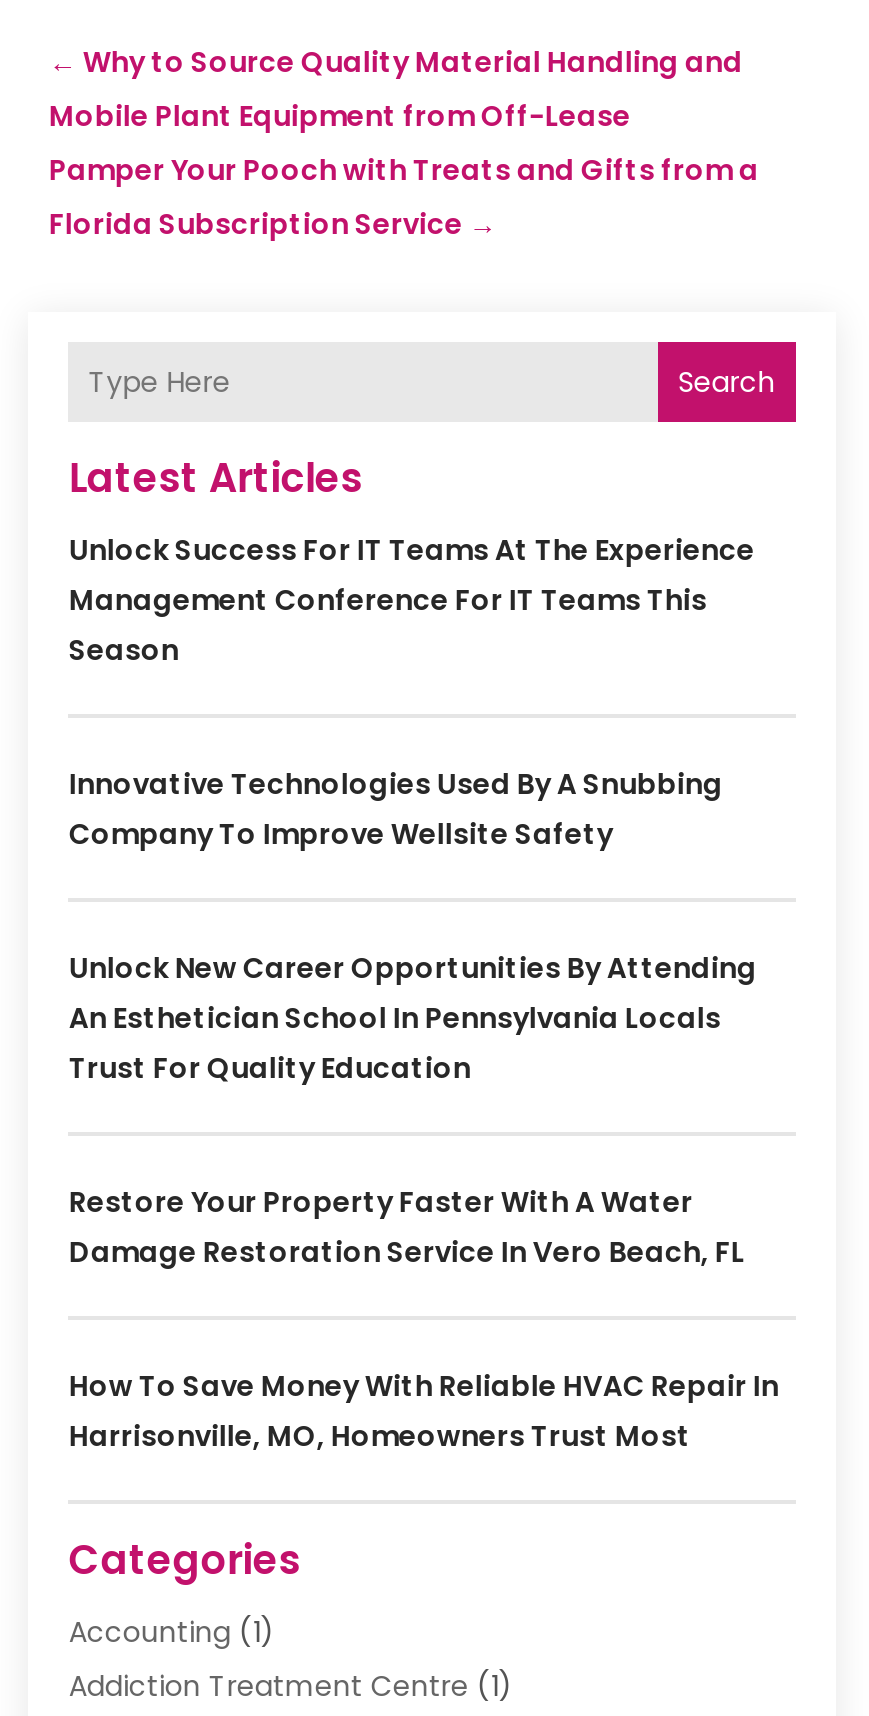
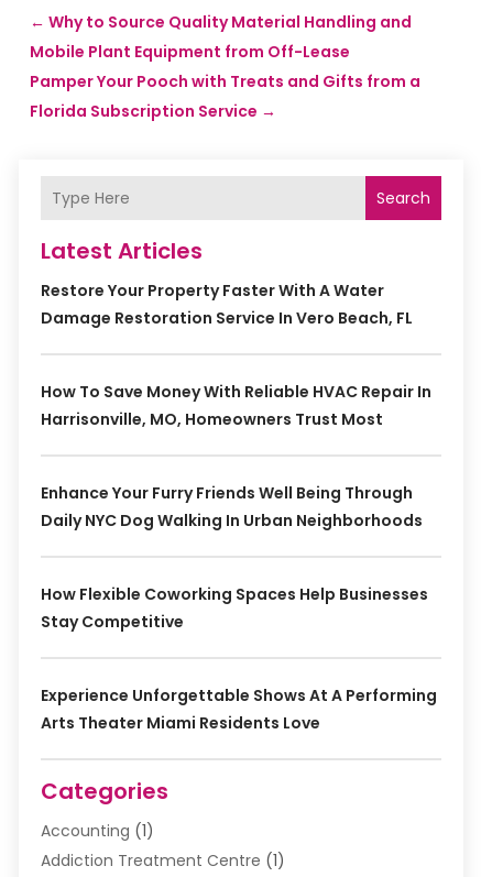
- Unlock Success For IT Teams At The Experience
- Management Conference For IT Teams This
- Season
- Innovative Technologies Used By A Snubbing
- Company To Improve Wellsite Safety
- Unlock New Career Opportunities By Attending
- An Esthetician School In Pennsylvania Locals
- Trust For Quality Education

moved up: Restore Your Property Faster With A Water | Damage Restoration Service In Vero Beach, FL | How To Save Money With Reliable HVAC Repair In | Harrisonville, MO, Homeowners Trust Most

+ Enhance Your Furry Friends Well Being Through
+ Daily NYC Dog Walking In Urban Neighborhoods
+ How Flexible Coworking Spaces Help Businesses
+ Stay Competitive
+ Experience Unforgettable Shows At A Performing
+ Arts Theater Miami Residents Love
